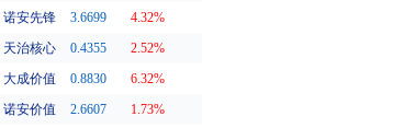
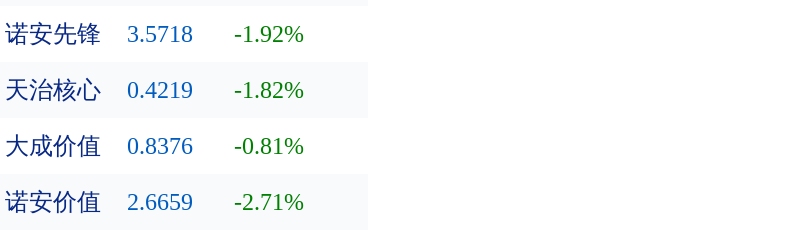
- 3.6699
+ 3.5718

- 4.32%
+ -1.92%

- 0.4355
+ 0.4219

- 2.52%
+ -1.82%

- 0.8830
+ 0.8376

- 6.32%
+ -0.81%

- 2.6607
+ 2.6659

- 1.73%
+ -2.71%
